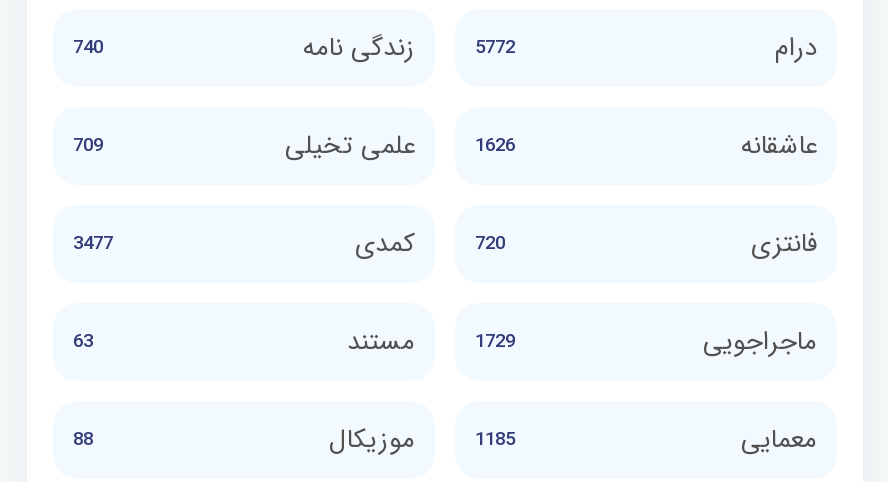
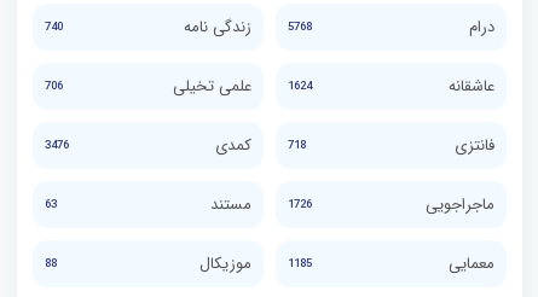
- 5772 زندگی نامه
+ 5768 زندگی نامه

- 709
+ 706

- 1626
+ 1624

- 3477
+ 3476

- 720 کمدی
+ 718 کمدی

- 1729
+ 1726
